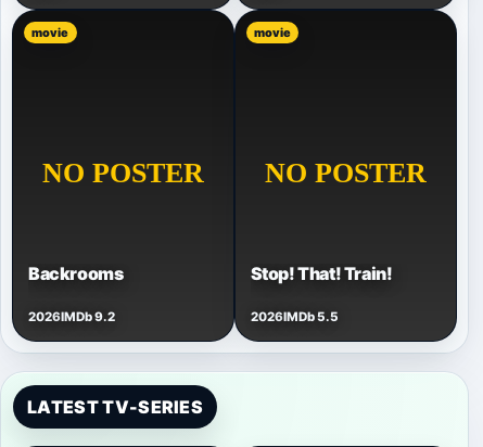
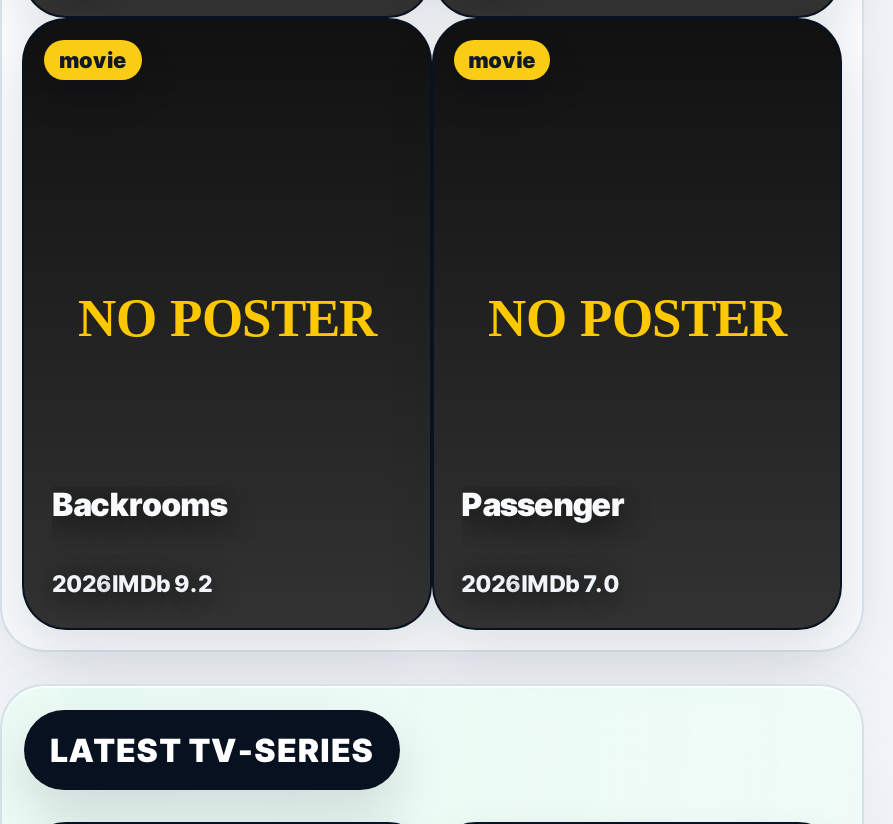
- Stop! That! Train!
+ Passenger

- 2026IMDb 5.5
+ 2026IMDb 7.0
